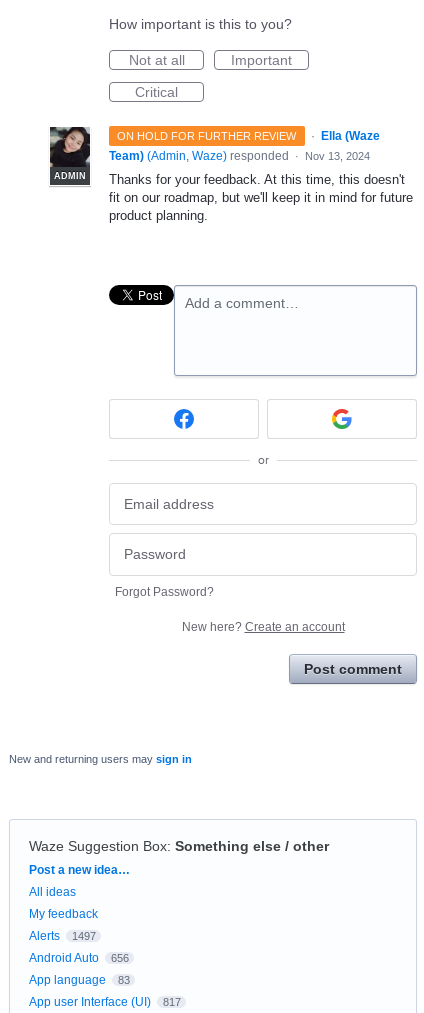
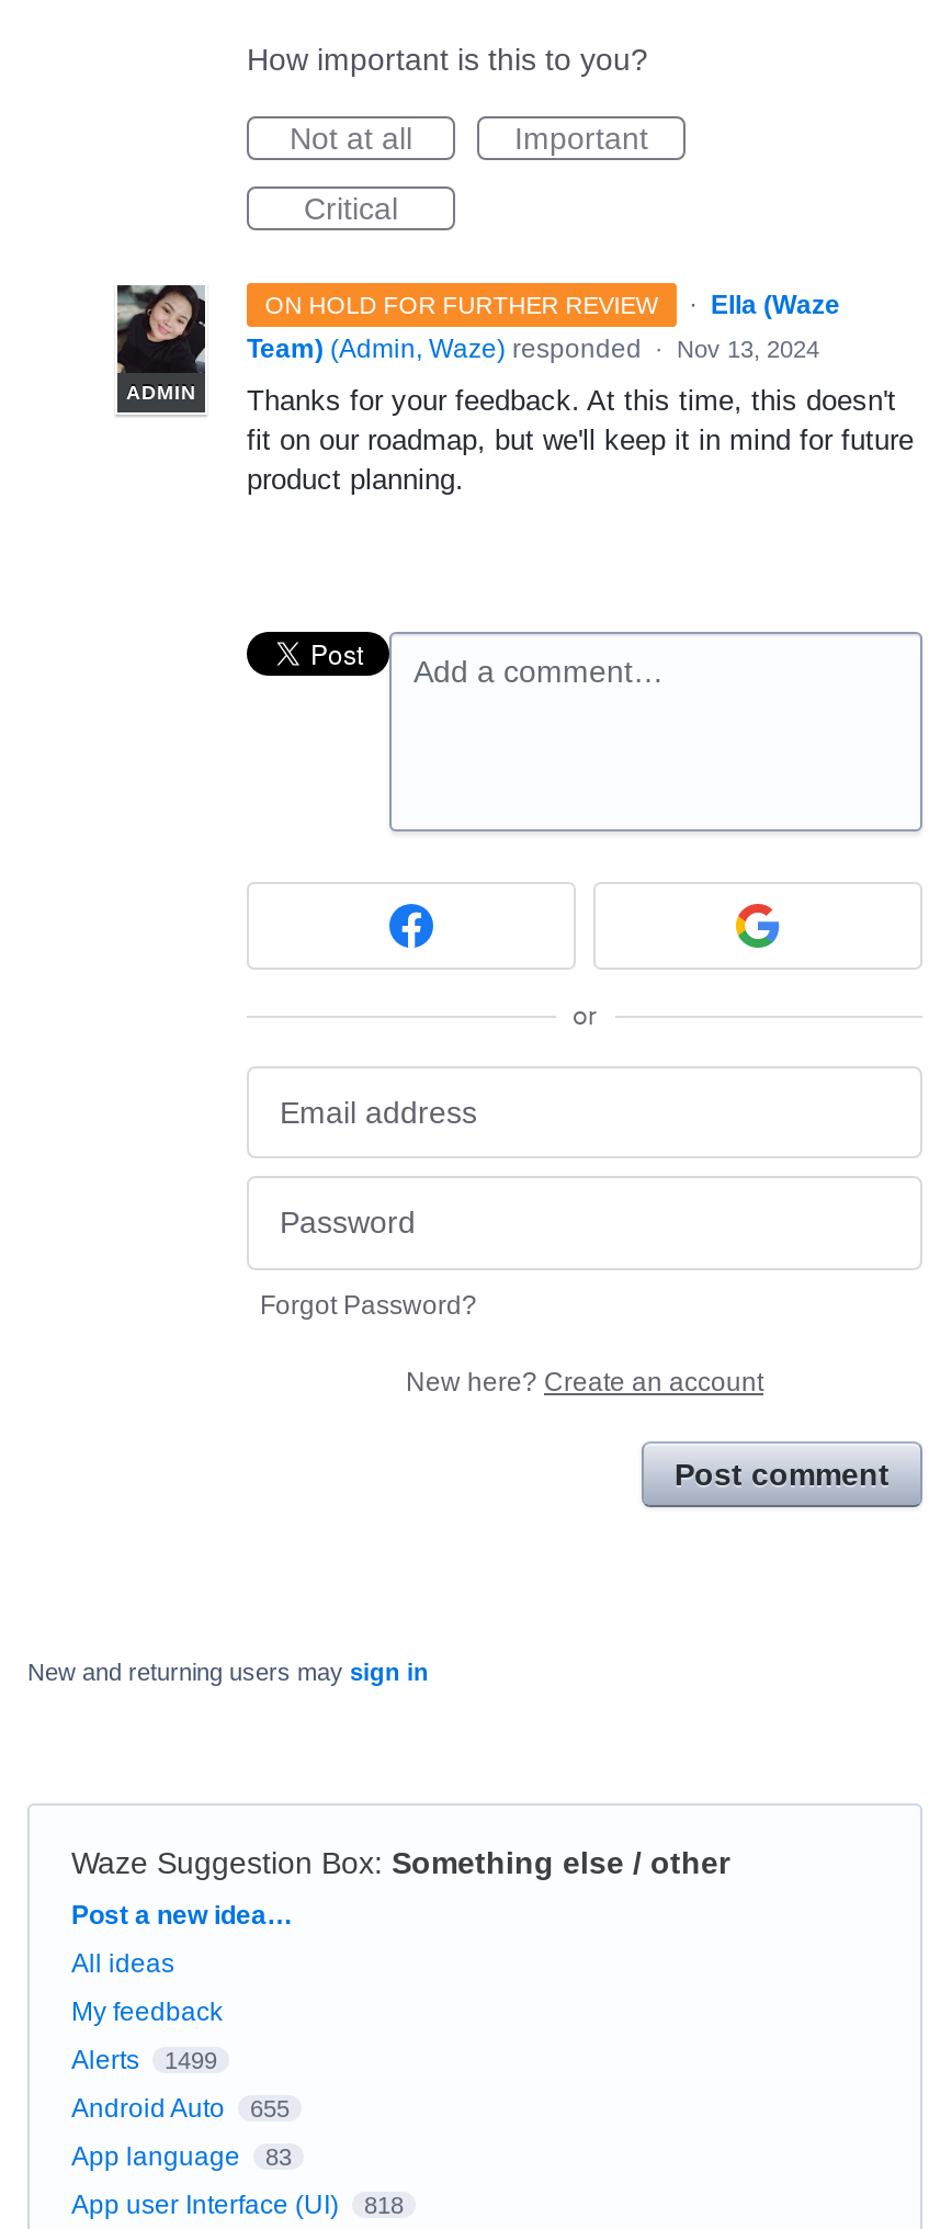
- Alerts 1497
+ Alerts 1499

- Android Auto 656
+ Android Auto 655

- App user Interface (UI) 817
+ App user Interface (UI) 818
